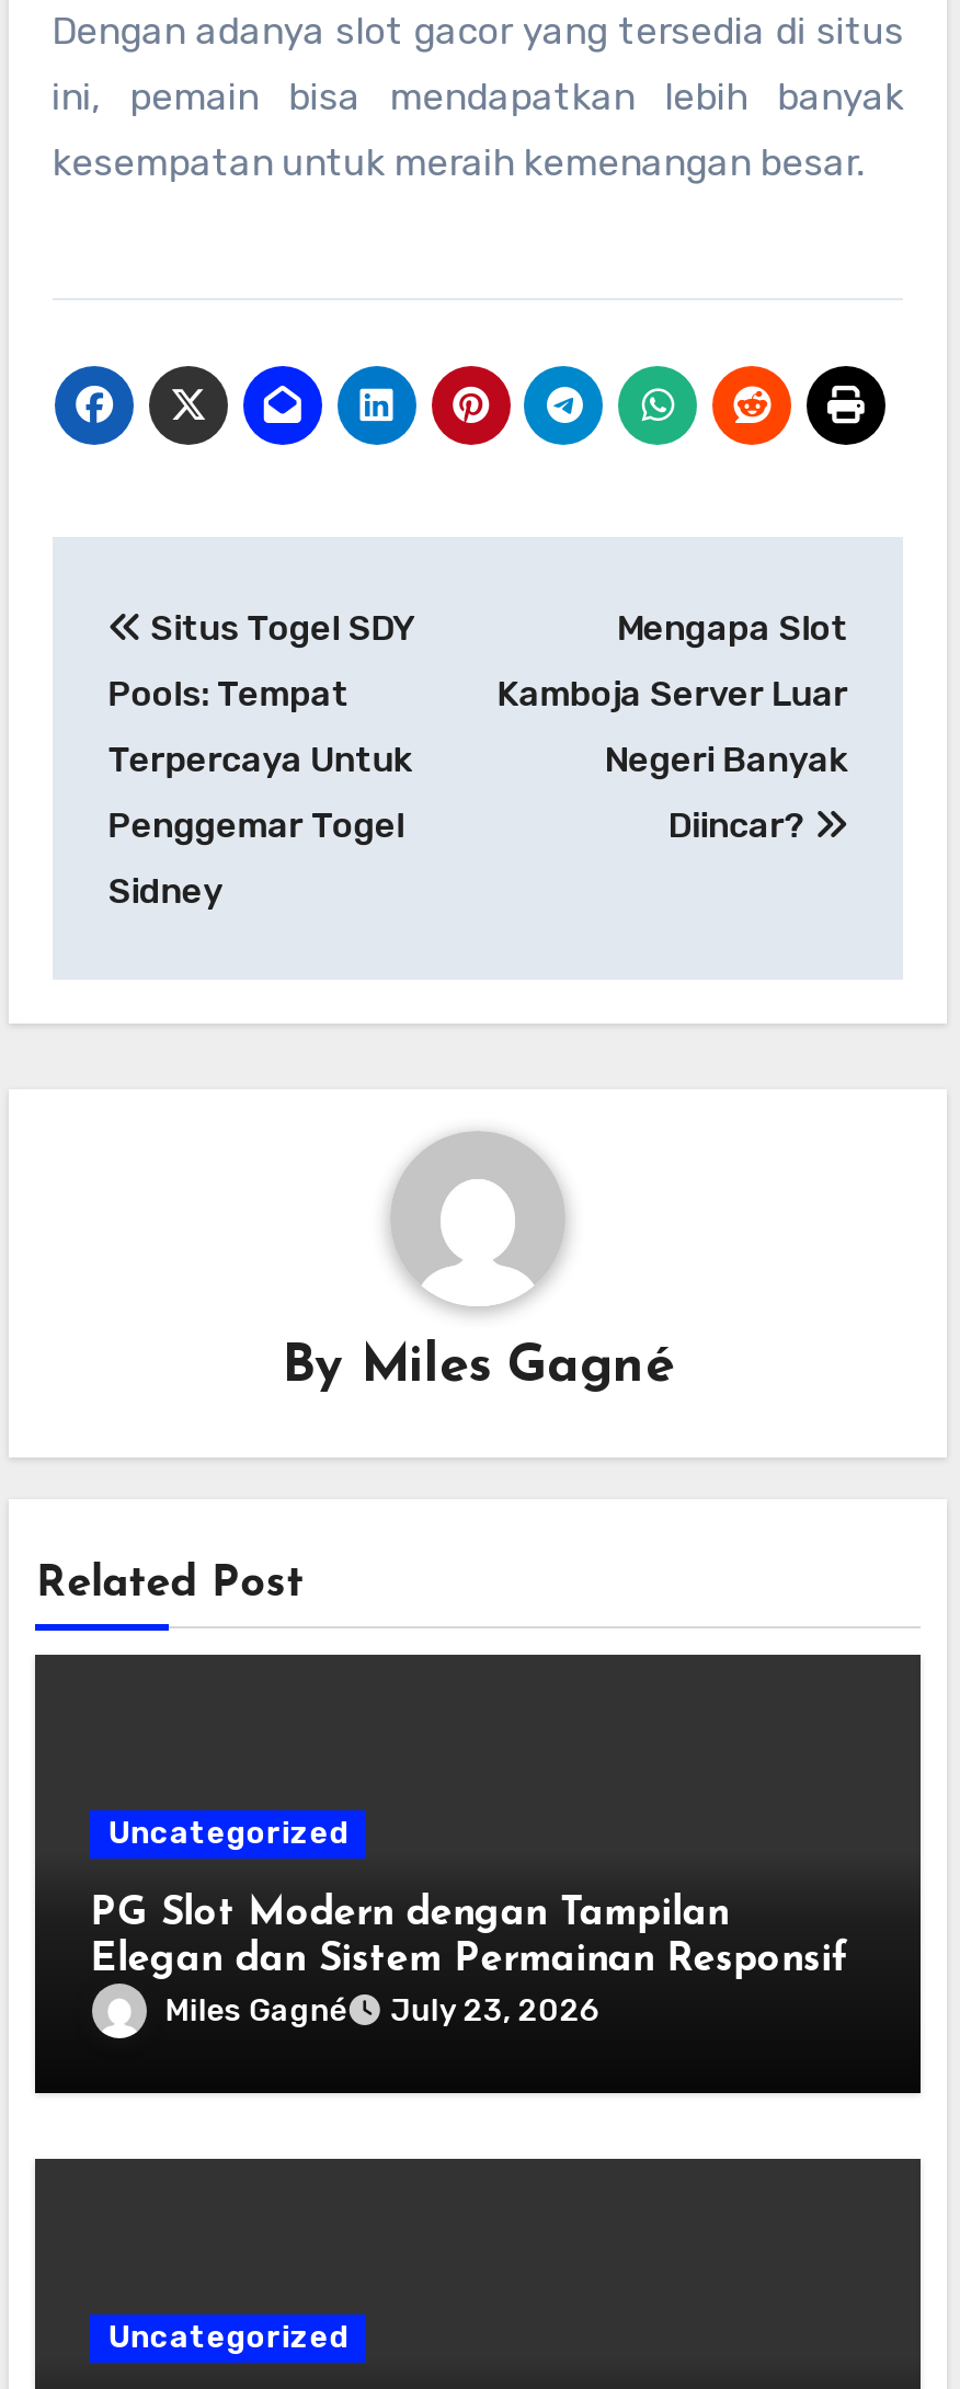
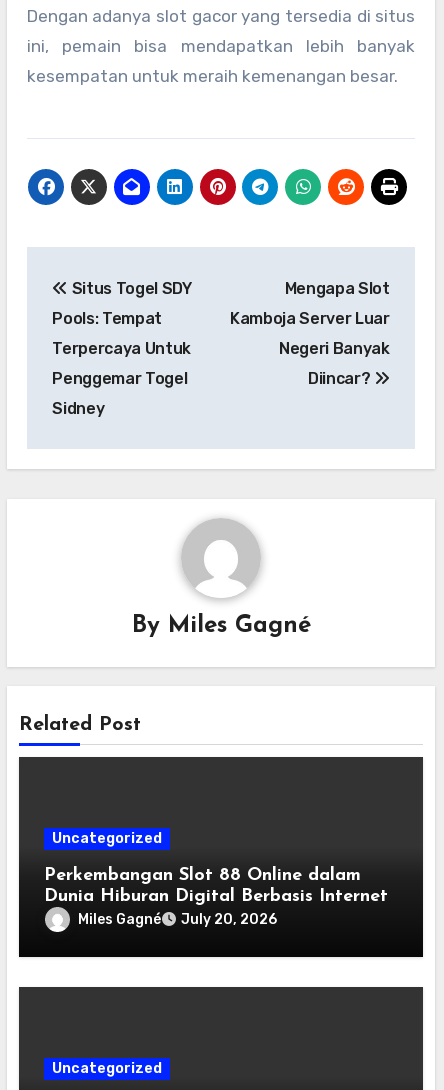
- PG Slot Modern dengan Tampilan
- Elegan dan Sistem Permainan Responsif
+ Perkembangan Slot 88 Online dalam
+ Dunia Hiburan Digital Berbasis Internet

- Miles Gagné July 23, 2026
+ Miles Gagné July 20, 2026
